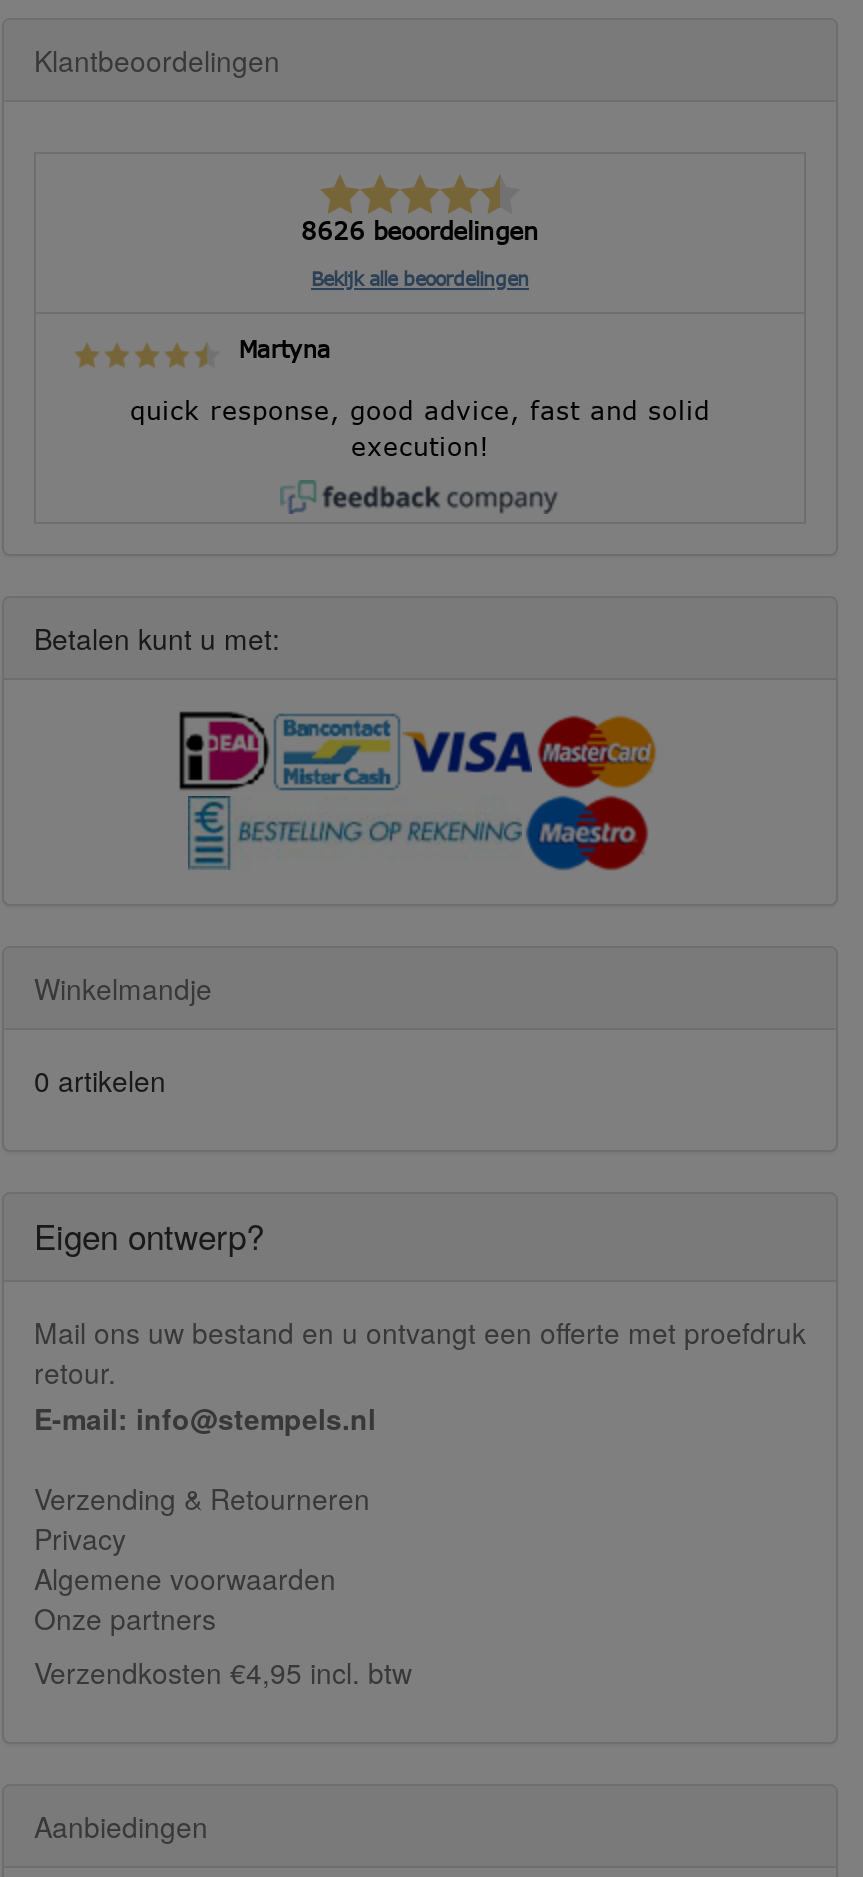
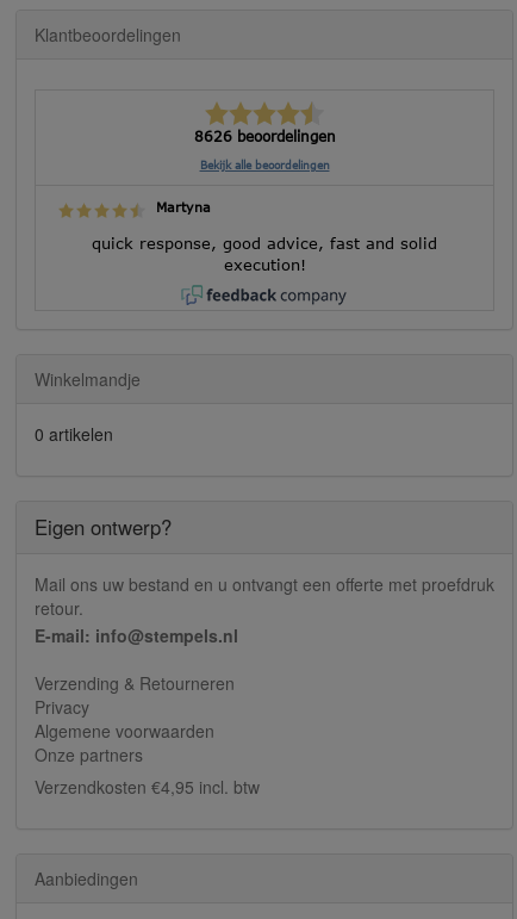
- Betalen kunt u met:

- [image]
